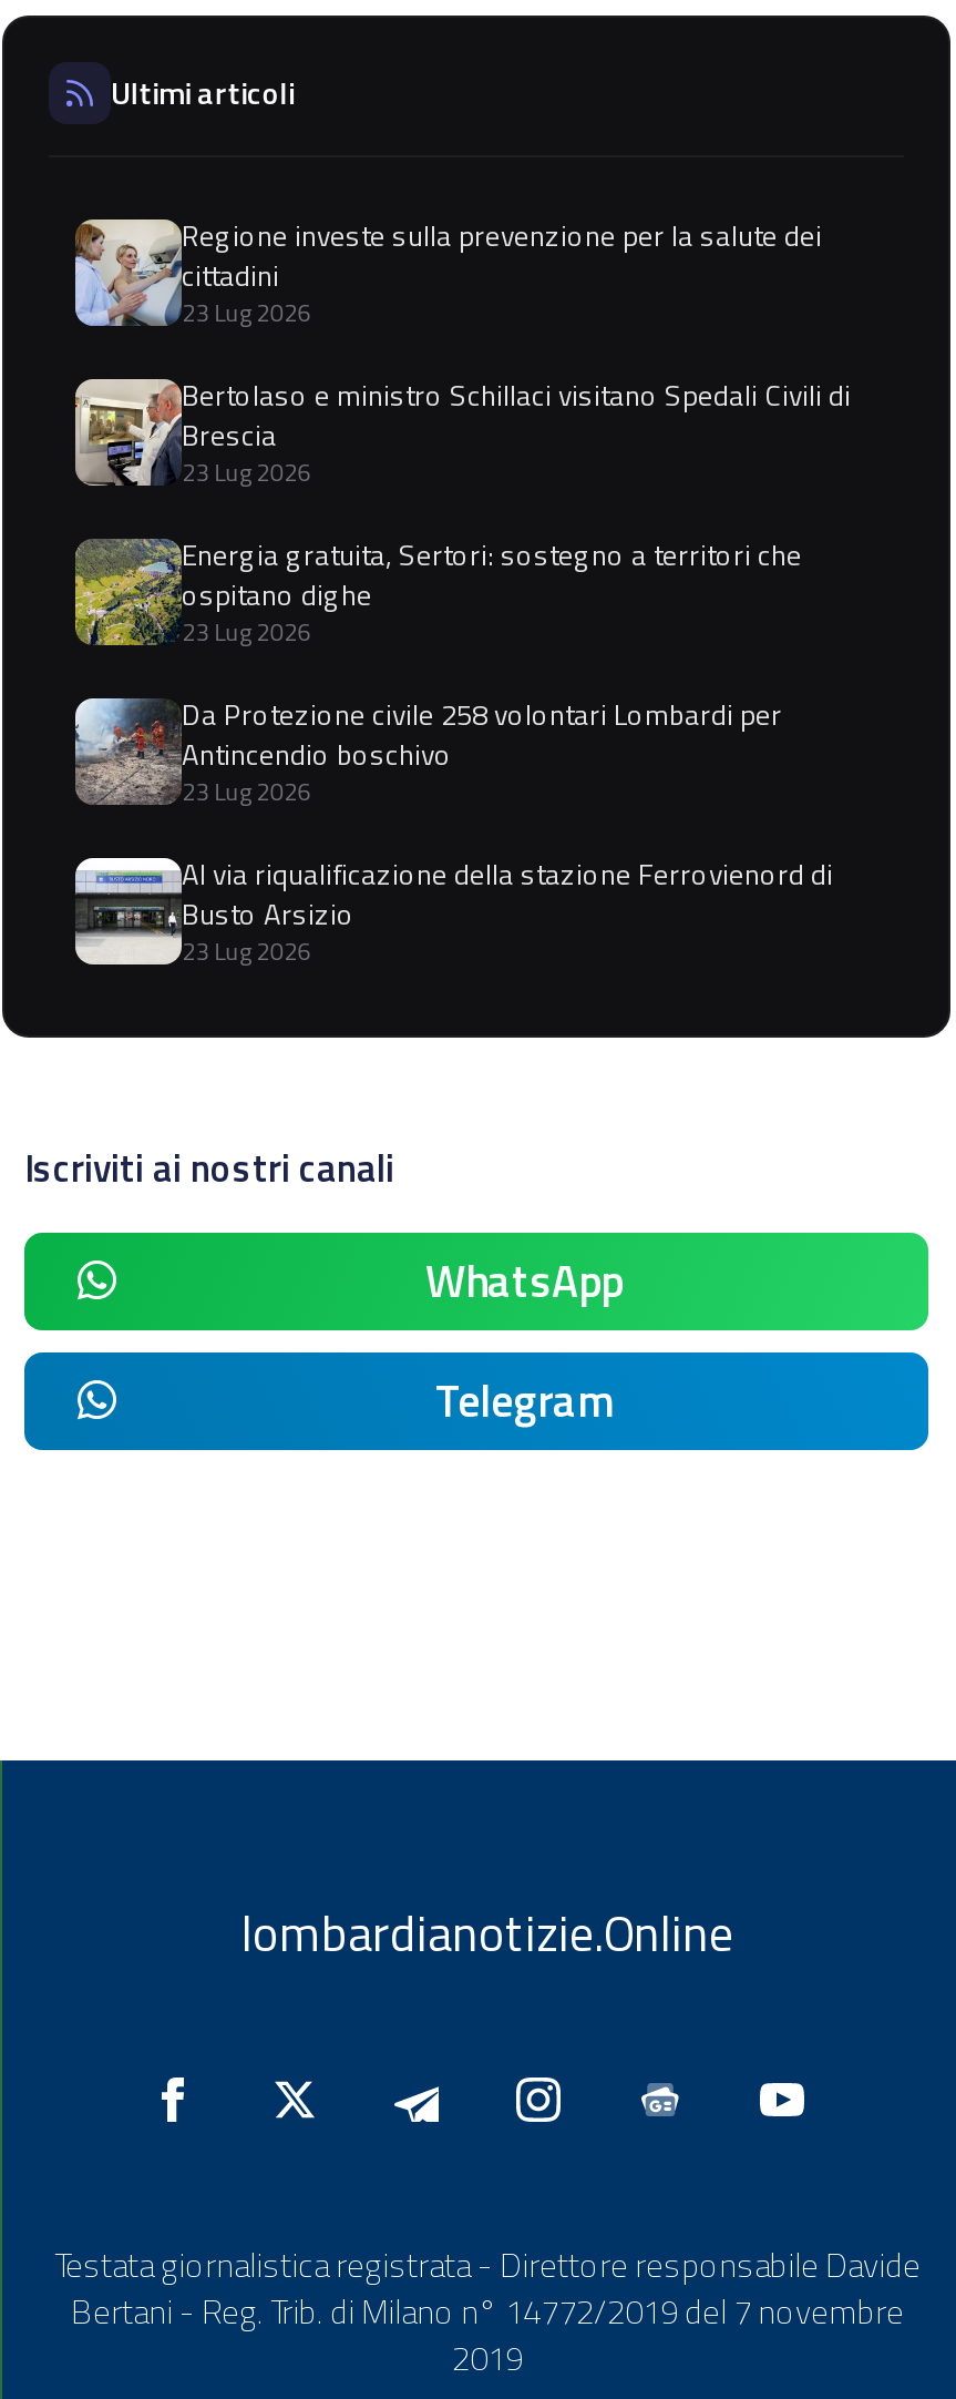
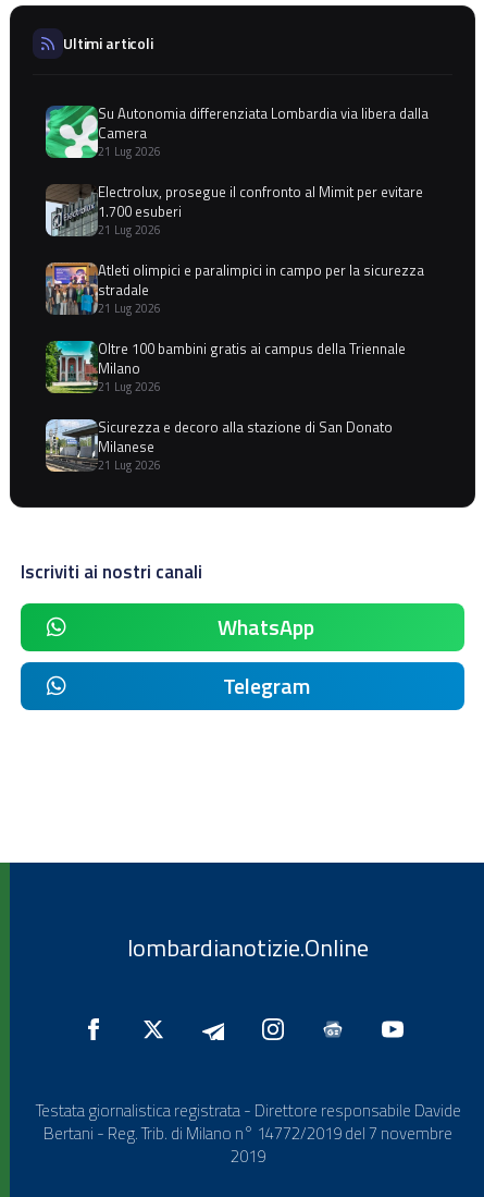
- [image]
- Regione investe sulla prevenzione per la salute dei
- cittadini
- 23 Lug 2026
+ [image]
+ Su Autonomia differenziata Lombardia via libera dalla
+ Camera
+ 21 Lug 2026

- [image]
- Bertolaso e ministro Schillaci visitano Spedali Civili di
- Brescia
- 23 Lug 2026
+ [image]
+ Electrolux, prosegue il confronto al Mimit per evitare
+ 1.700 esuberi
+ 21 Lug 2026

- [image]
- Energia gratuita, Sertori: sostegno a territori che
- ospitano dighe
- 23 Lug 2026
+ [image]
+ Atleti olimpici e paralimpici in campo per la sicurezza
+ stradale
+ 21 Lug 2026

- [image]
- Da Protezione civile 258 volontari Lombardi per
- Antincendio boschivo
- 23 Lug 2026
+ [image]
+ Oltre 100 bambini gratis ai campus della Triennale
+ Milano
+ 21 Lug 2026

- [image]
- Al via riqualificazione della stazione Ferrovienord di
- Busto Arsizio
- 23 Lug 2026
+ [image]
+ Sicurezza e decoro alla stazione di San Donato
+ Milanese
+ 21 Lug 2026
